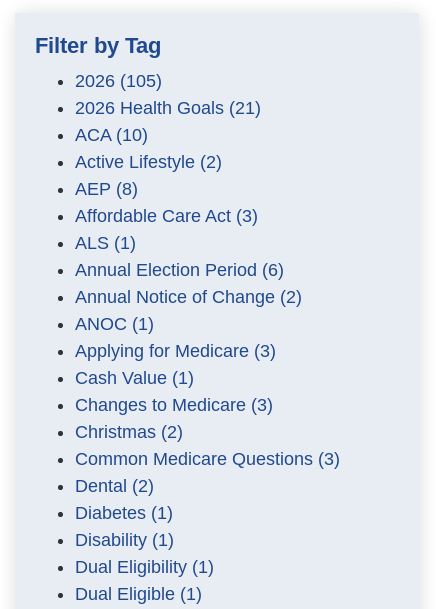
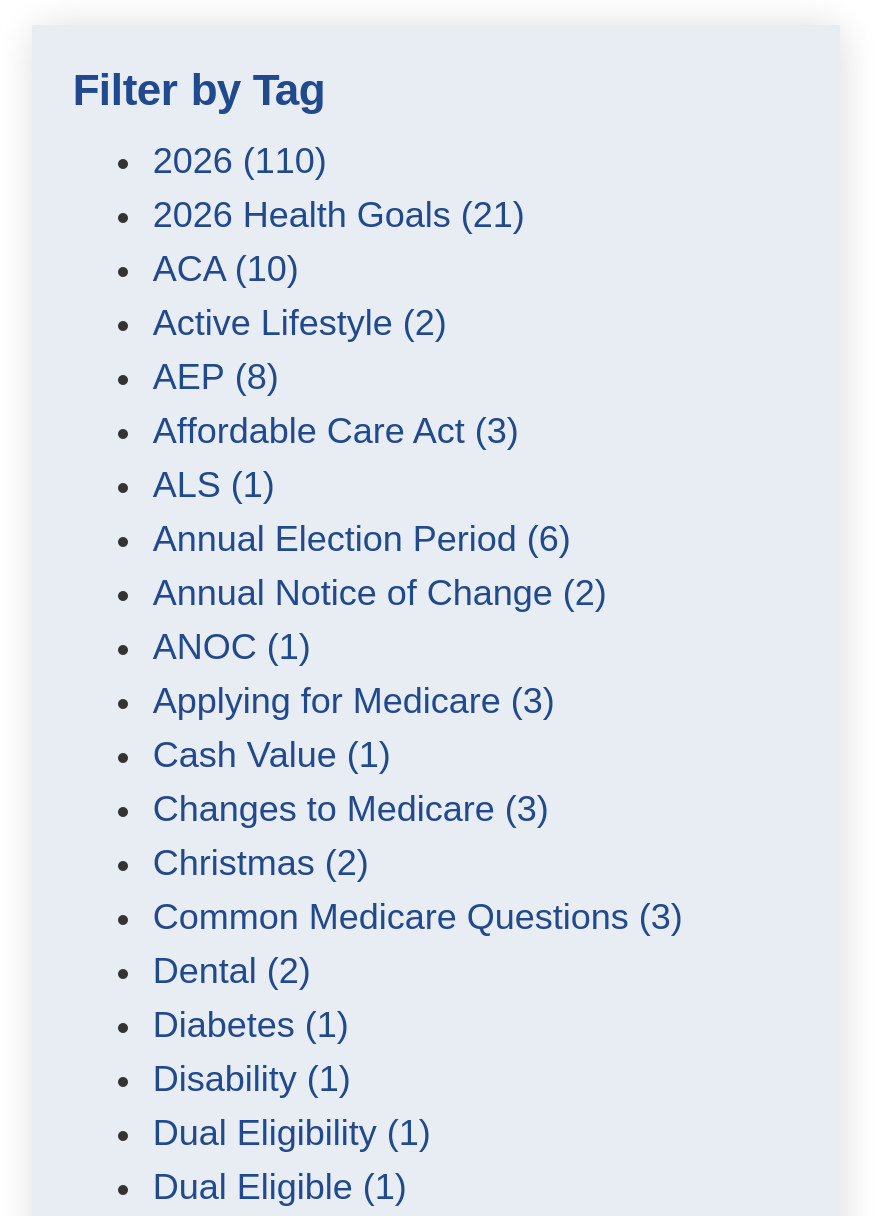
- 2026 (105)
+ 2026 (110)
